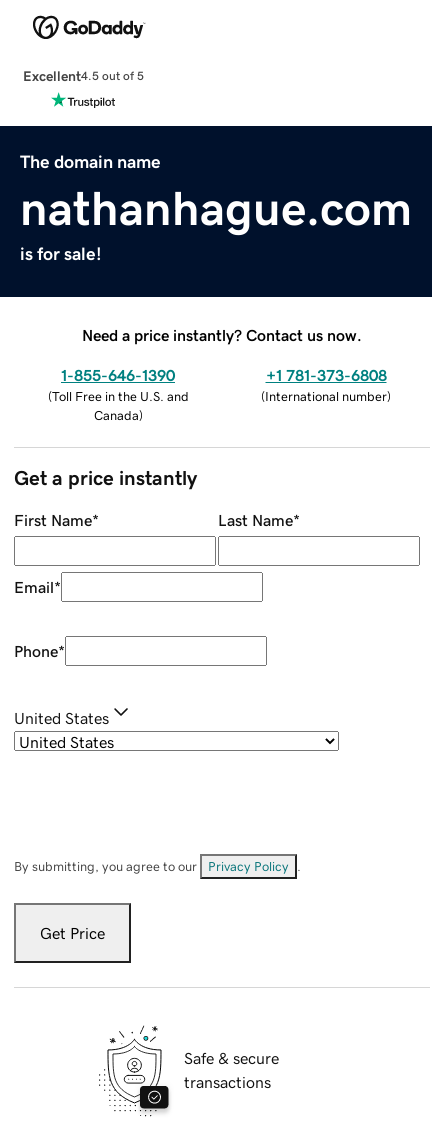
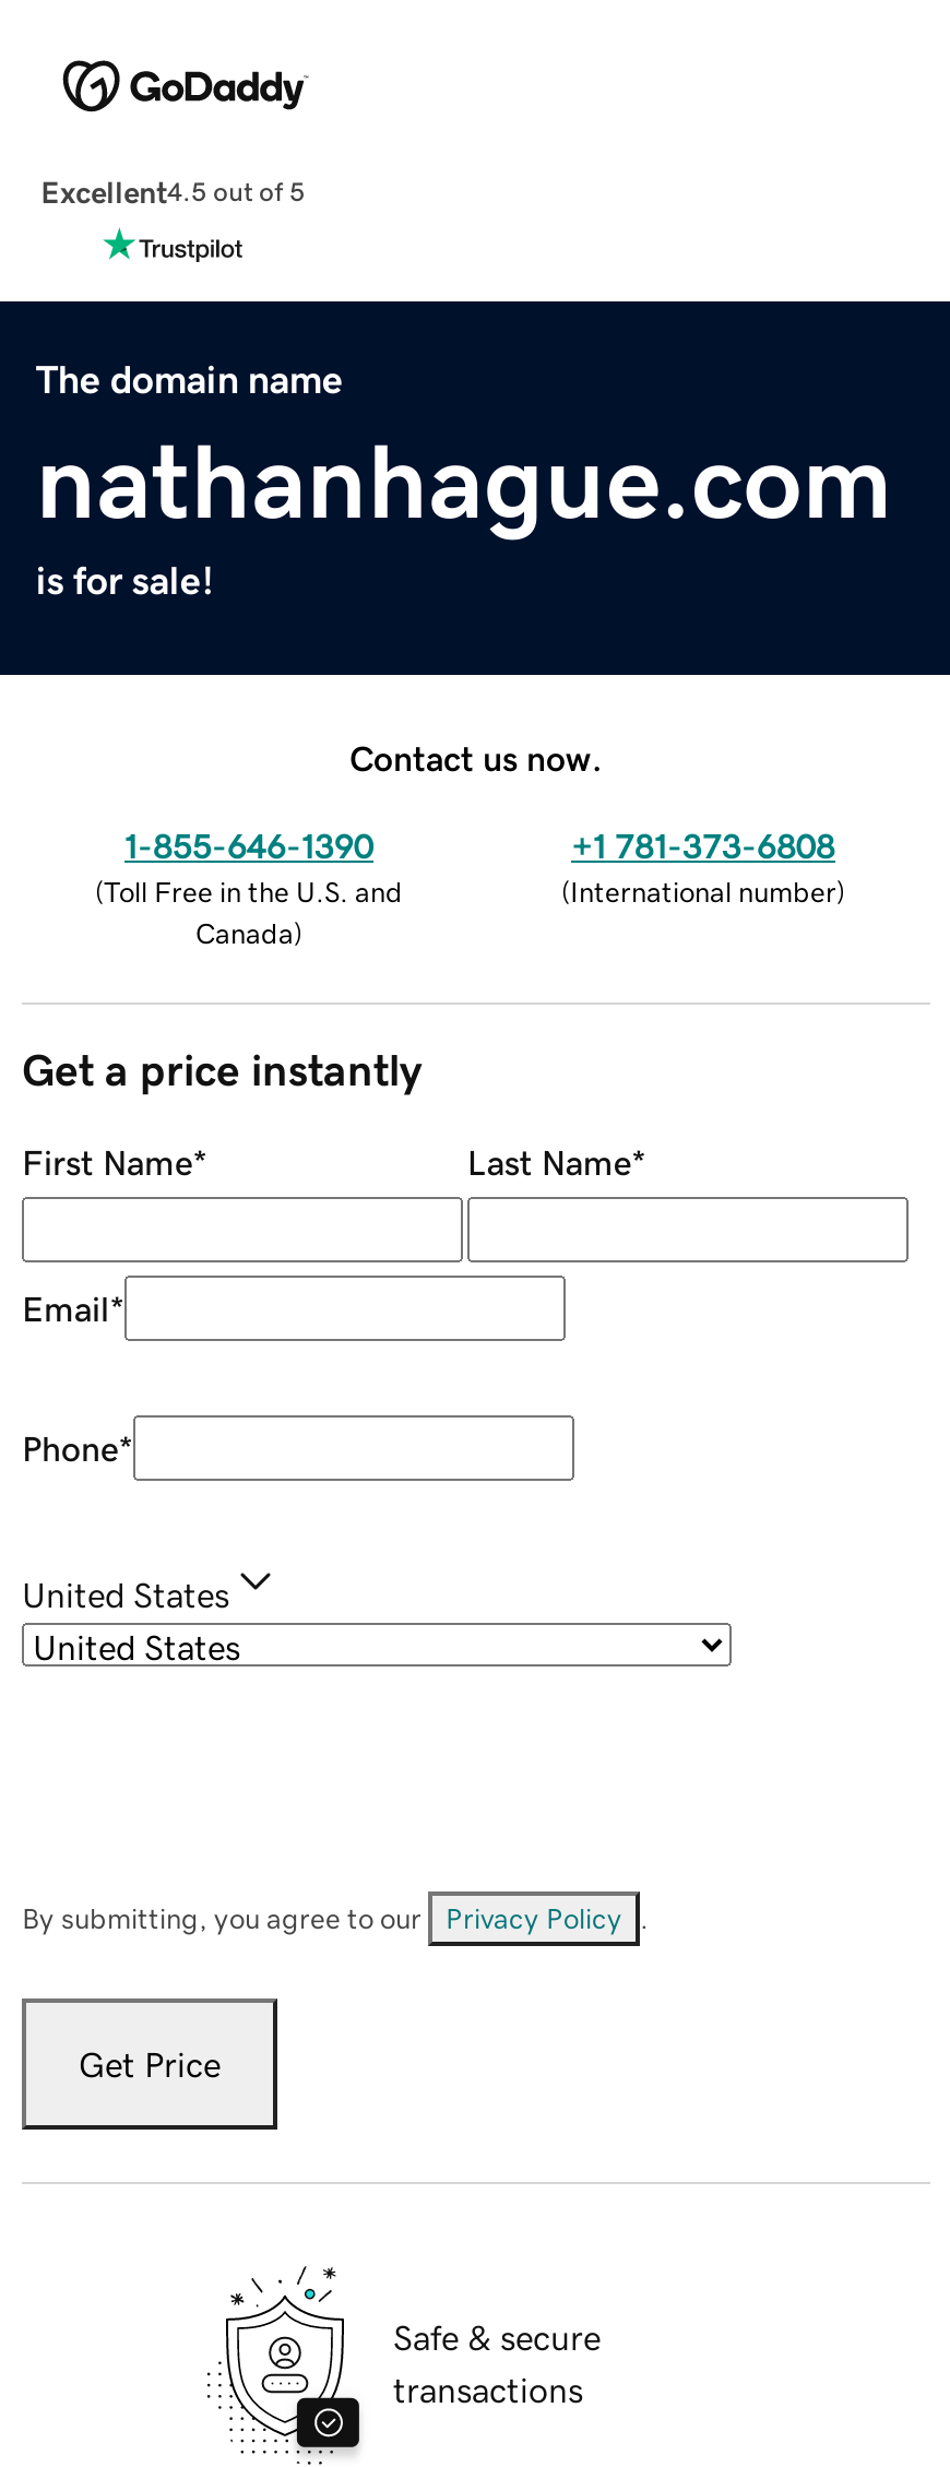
- Need a price instantly? Contact us now.
+ Contact us now.
